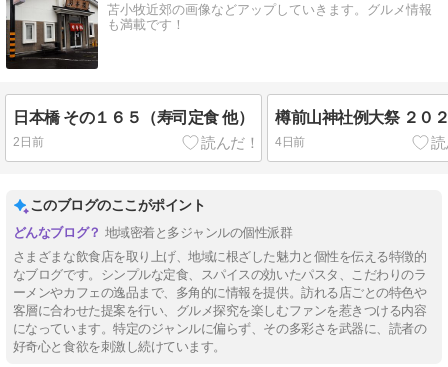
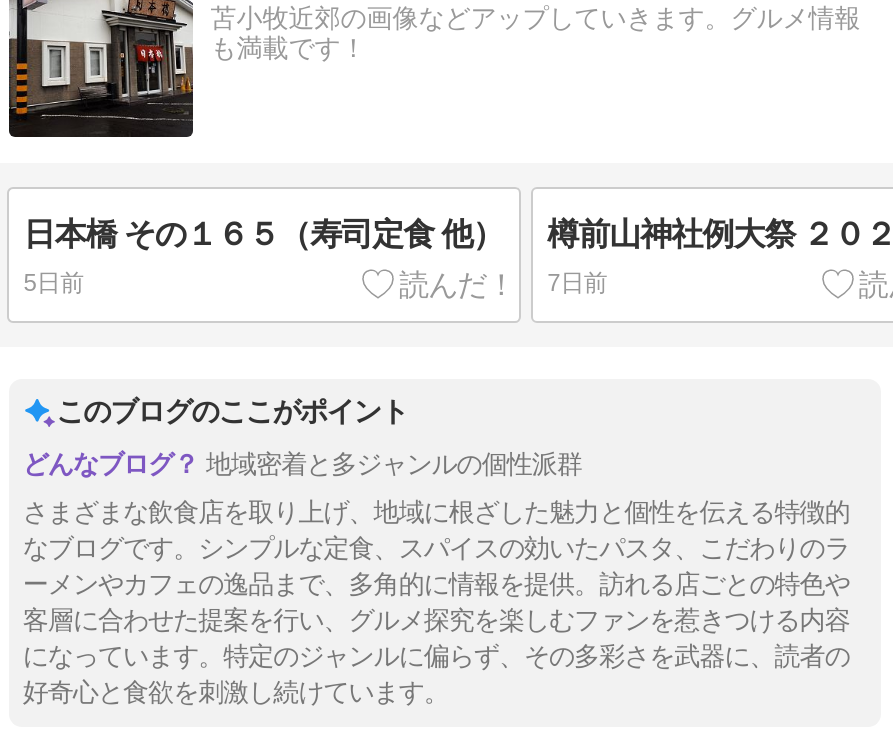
- 2日前
+ 5日前

- 4日前
+ 7日前
